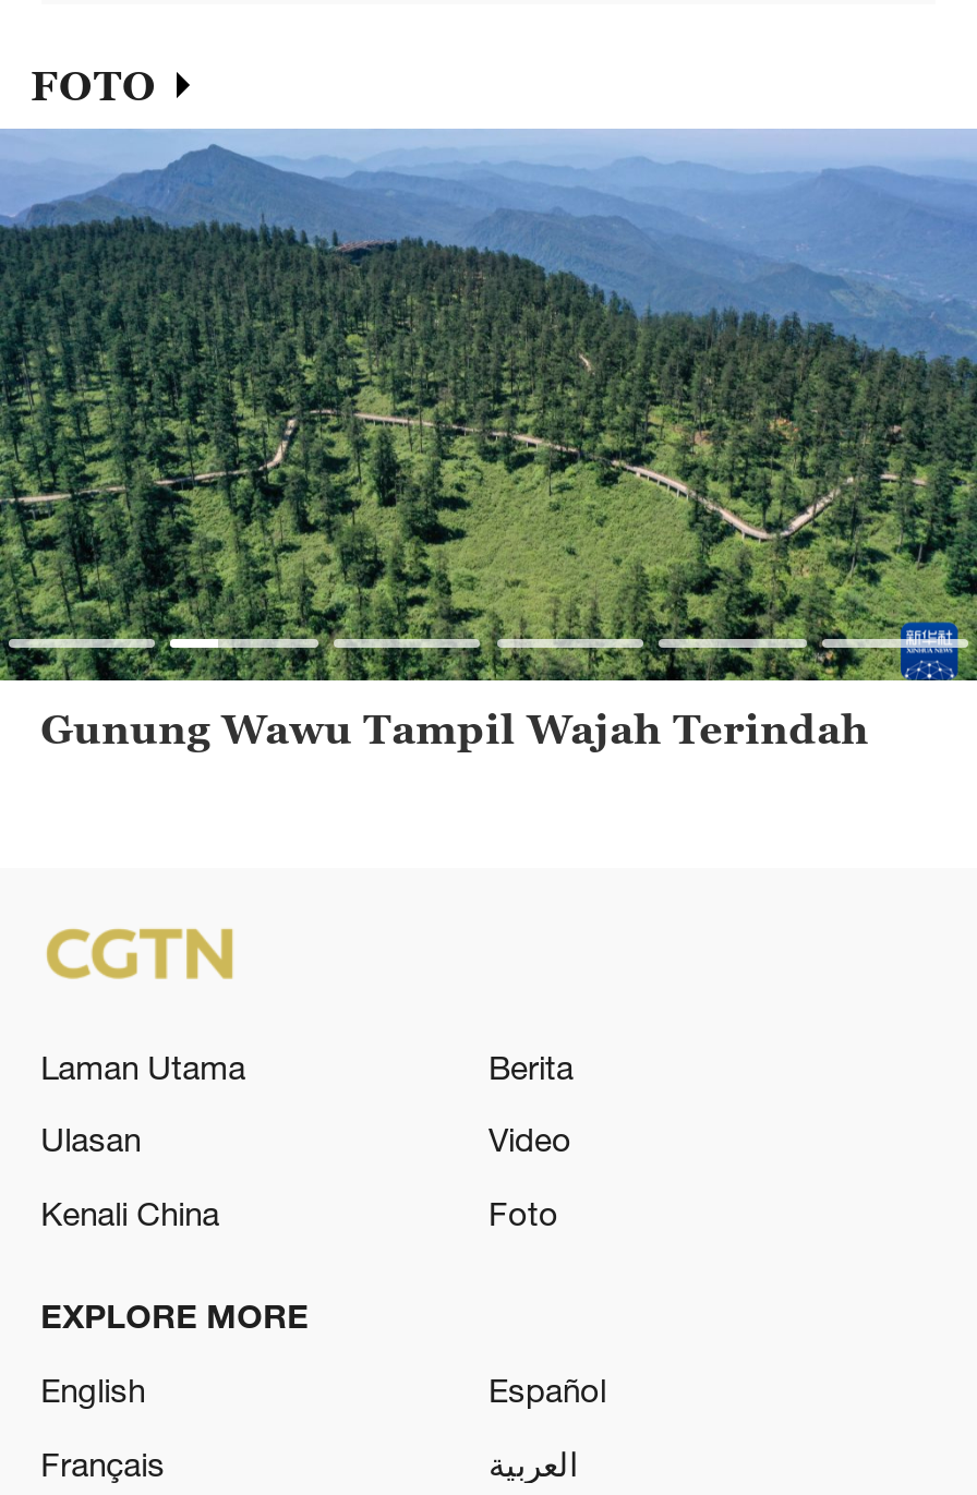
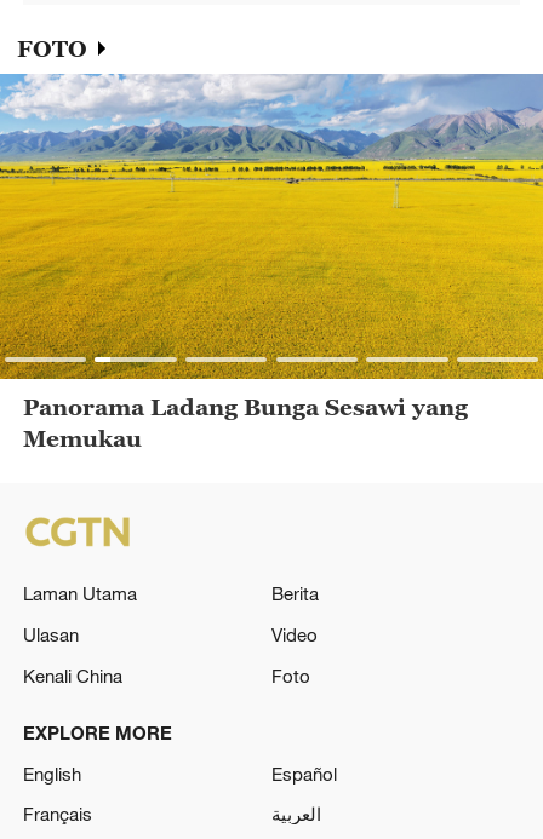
- [image]
- Gunung Wawu Tampil Wajah Terindah
+ [image]
+ Panorama Ladang Bunga Sesawi yang
+ Memukau
